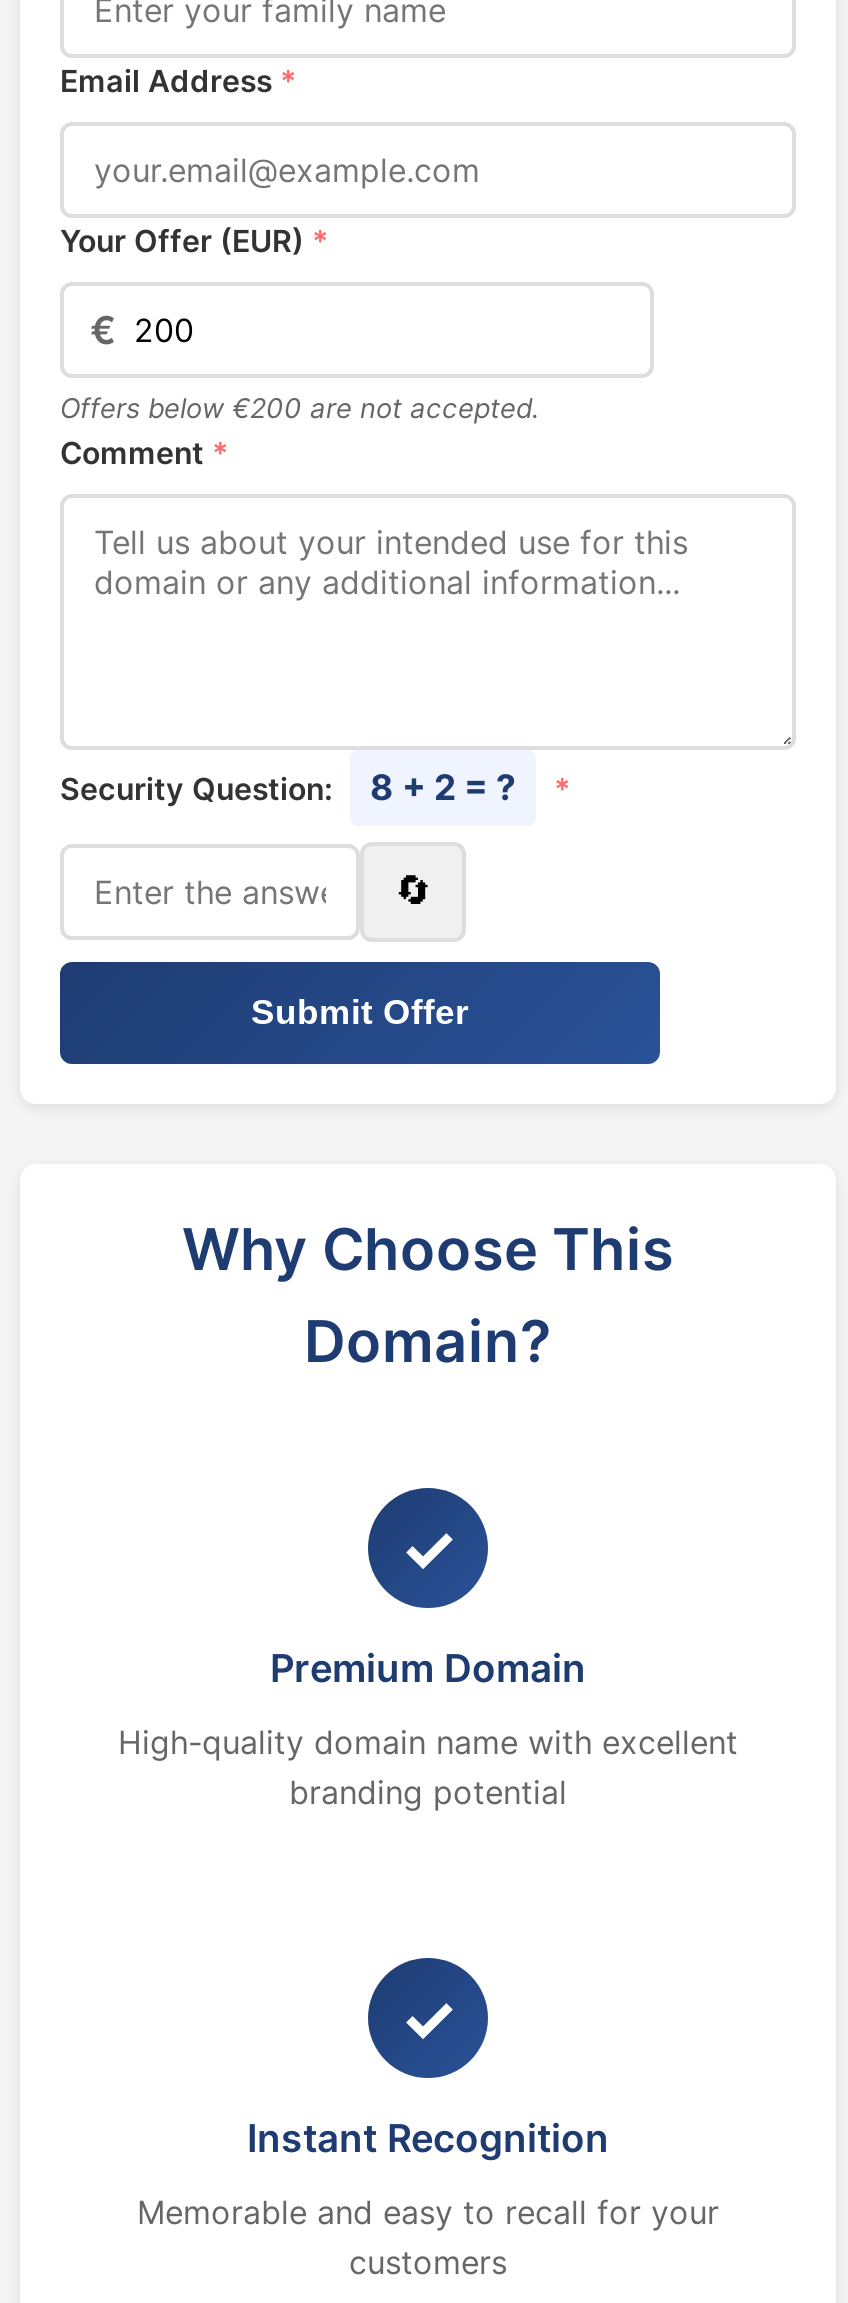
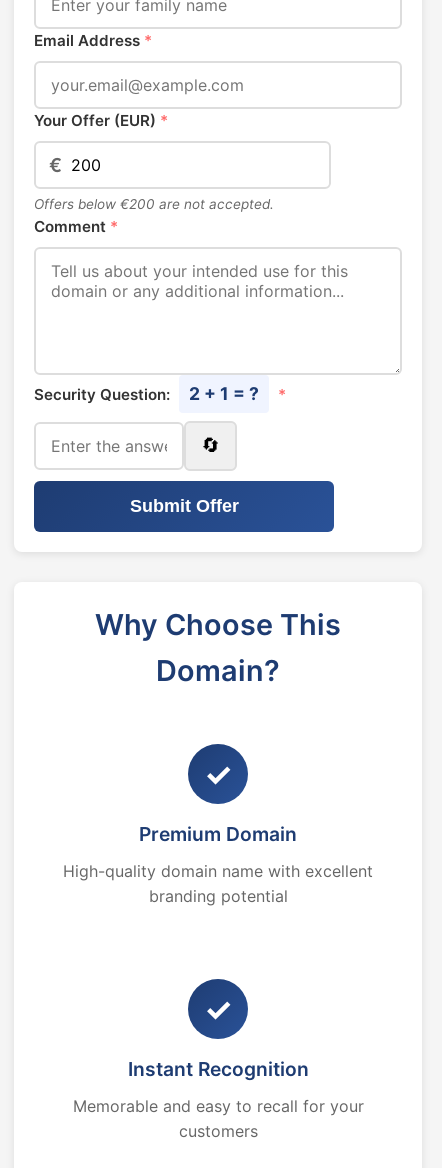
- 8 + 2 = ?
+ 2 + 1 = ?
